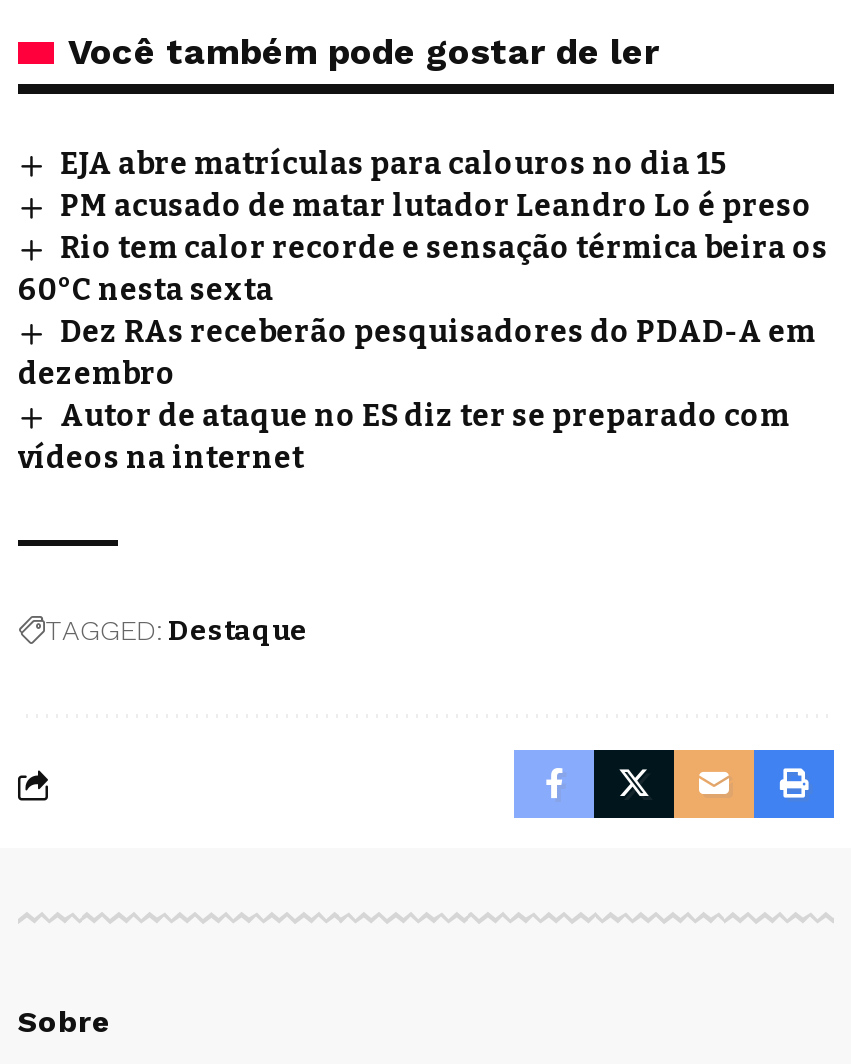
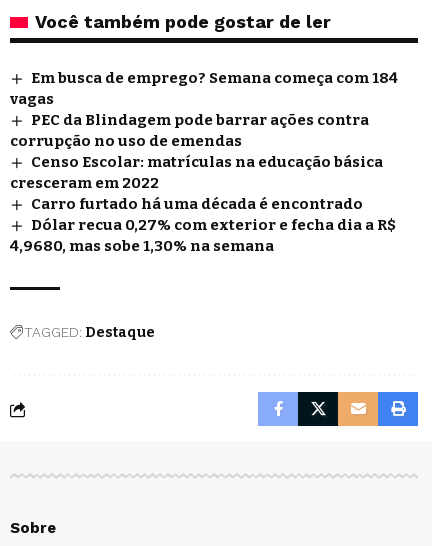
- EJA abre matrículas para calouros no dia 15
- PM acusado de matar lutador Leandro Lo é preso
- Rio tem calor recorde e sensação térmica beira os
- 60°C nesta sexta
- Dez RAs receberão pesquisadores do PDAD-A em
- dezembro
- Autor de ataque no ES diz ter se preparado com
- vídeos na internet
+ Em busca de emprego? Semana começa com 184
+ vagas
+ PEC da Blindagem pode barrar ações contra
+ corrupção no uso de emendas
+ Censo Escolar: matrículas na educação básica
+ cresceram em 2022
+ Carro furtado há uma década é encontrado
+ Dólar recua 0,27% com exterior e fecha dia a R$
+ 4,9680, mas sobe 1,30% na semana
